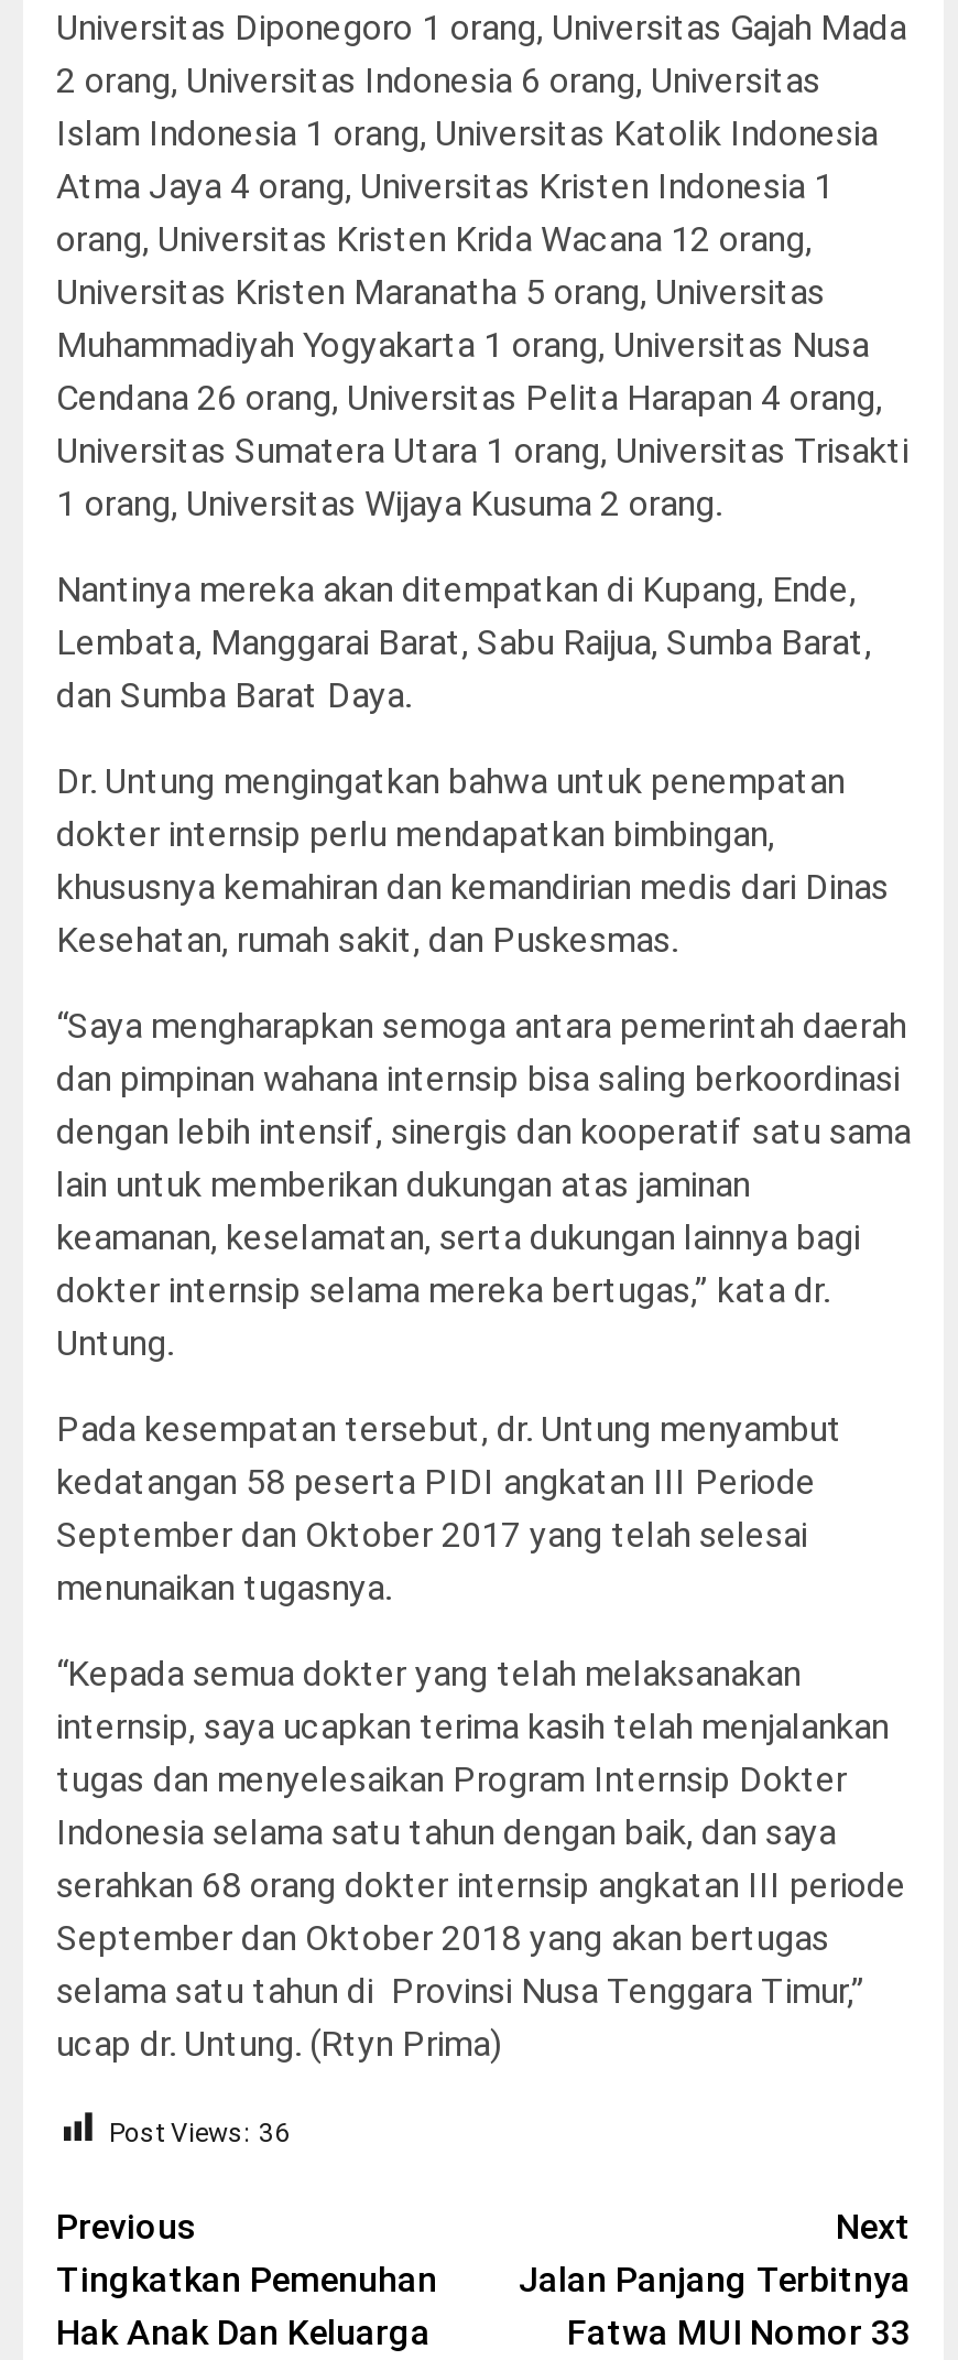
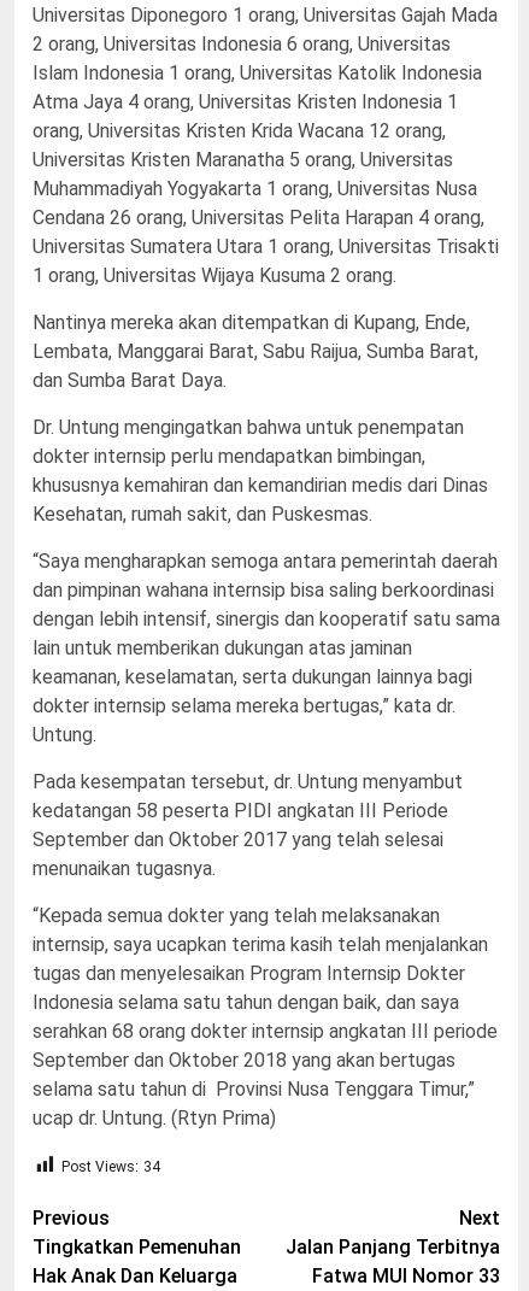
- Post Views: 36
+ Post Views: 34
